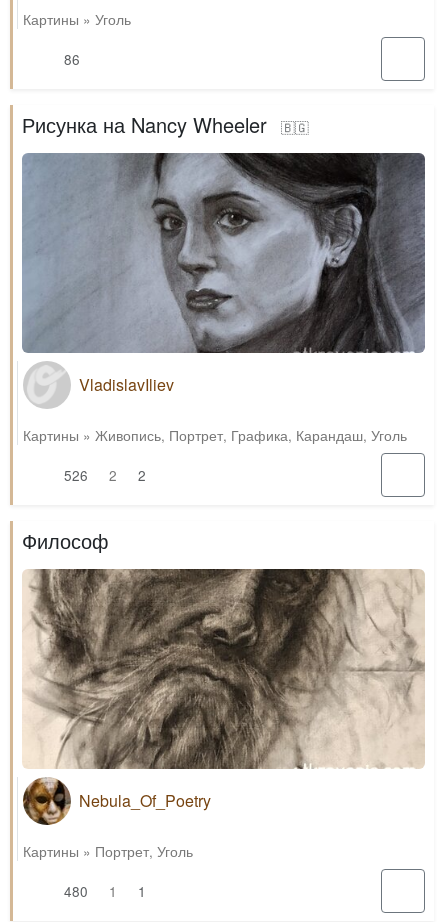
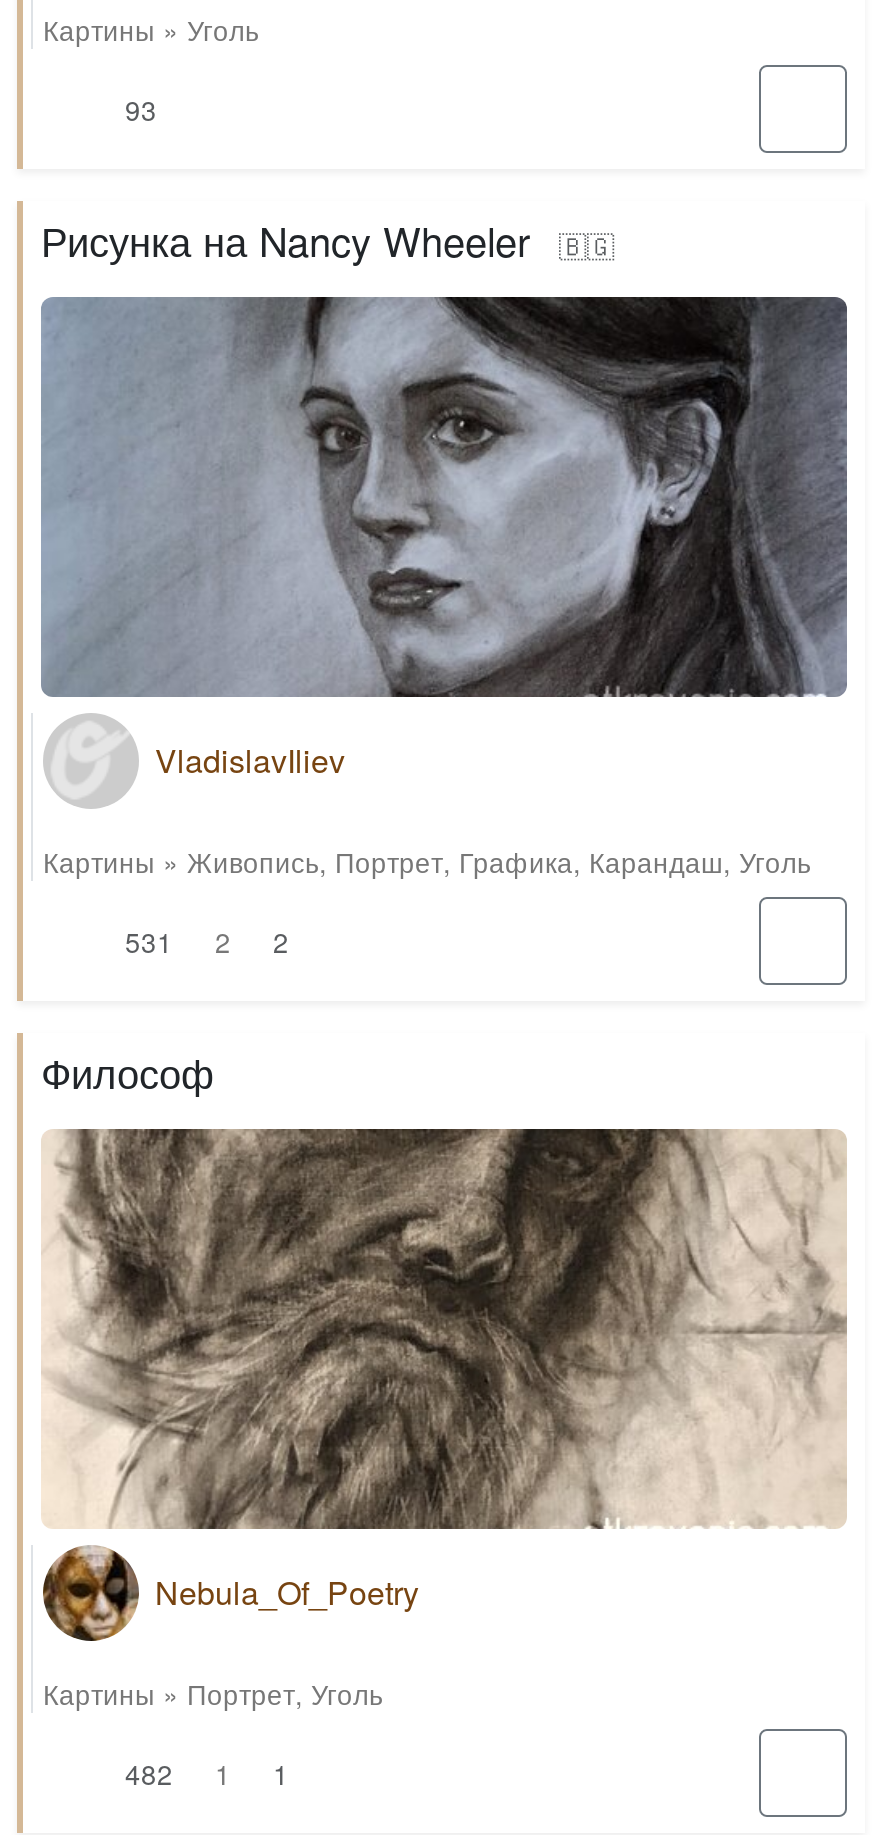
- 86
+ 93

- 526 2 2
+ 531 2 2

- 480 1 1
+ 482 1 1
